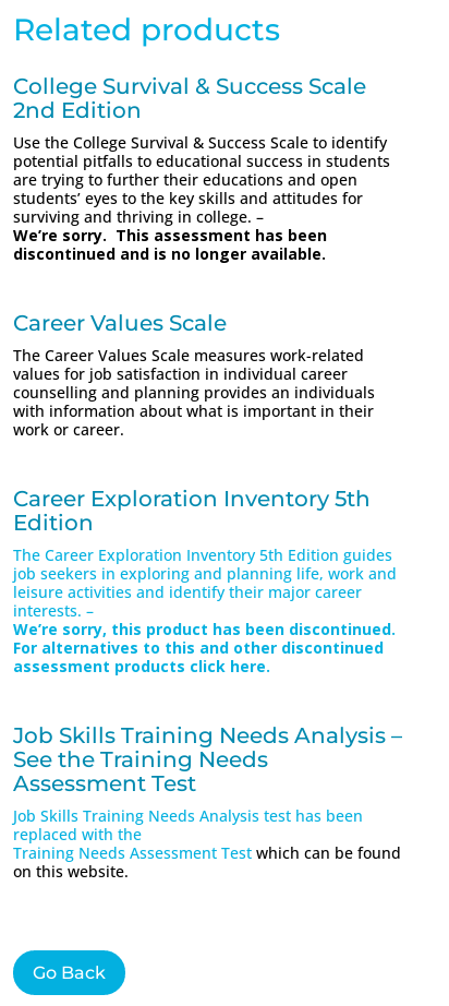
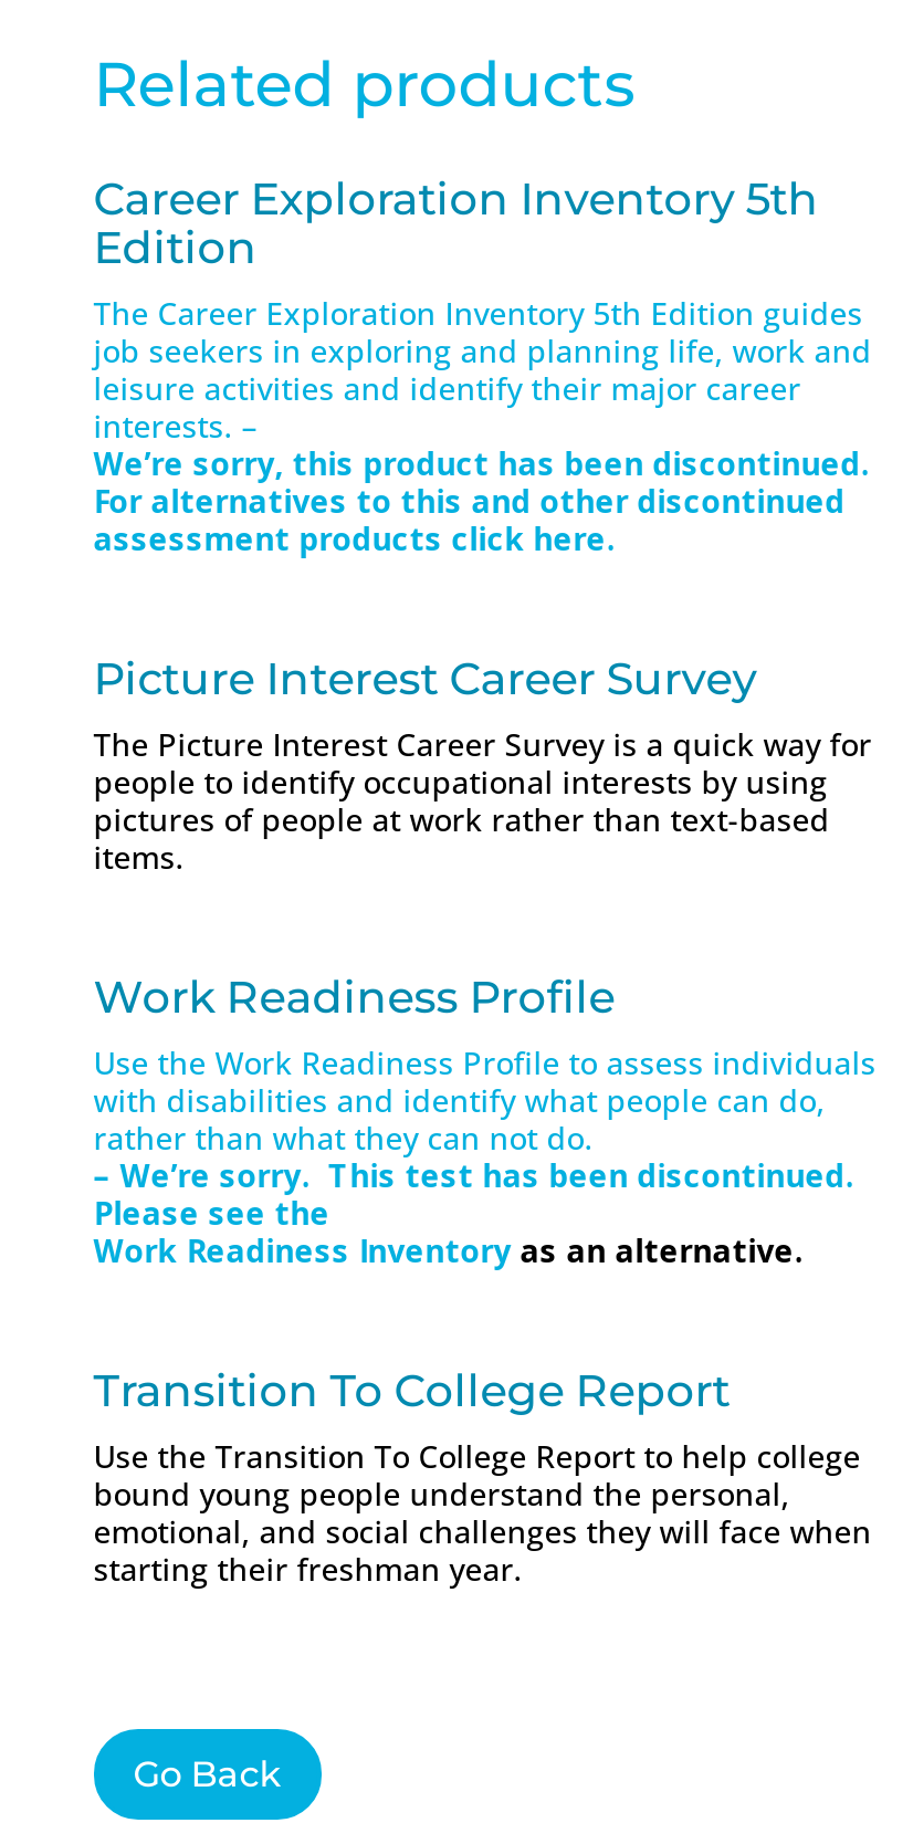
- College Survival & Success Scale
- 2nd Edition
- Use the College Survival & Success Scale to identify
- potential pitfalls to educational success in students
- are trying to further their educations and open
- students’ eyes to the key skills and attitudes for
- surviving and thriving in college. –
- We’re sorry. This assessment has been
- discontinued and is no longer available.
- Career Values Scale
- The Career Values Scale measures work-related
- values for job satisfaction in individual career
- counselling and planning provides an individuals
- with information about what is important in their
- work or career.

moved up: Career Exploration Inventory 5th | Edition | The Career Exploration Inventory 5th Edition guides | ... | For alternatives to this and other discontinued | assessment products click here.

- Job Skills Training Needs Analysis –
- See the Training Needs
- Assessment Test
- Job Skills Training Needs Analysis test has been
- replaced with the
- Training Needs Assessment Test which can be found
- on this website.
+ Picture Interest Career Survey
+ The Picture Interest Career Survey is a quick way for
+ people to identify occupational interests by using
+ pictures of people at work rather than text-based
+ items.
+ Work Readiness Profile
+ Use the Work Readiness Profile to assess individuals
+ with disabilities and identify what people can do,
+ rather than what they can not do.
+ – We’re sorry. This test has been discontinued.
+ Please see the
+ Work Readiness Inventory as an alternative.
+ Transition To College Report
+ Use the Transition To College Report to help college
+ bound young people understand the personal,
+ emotional, and social challenges they will face when
+ starting their freshman year.
